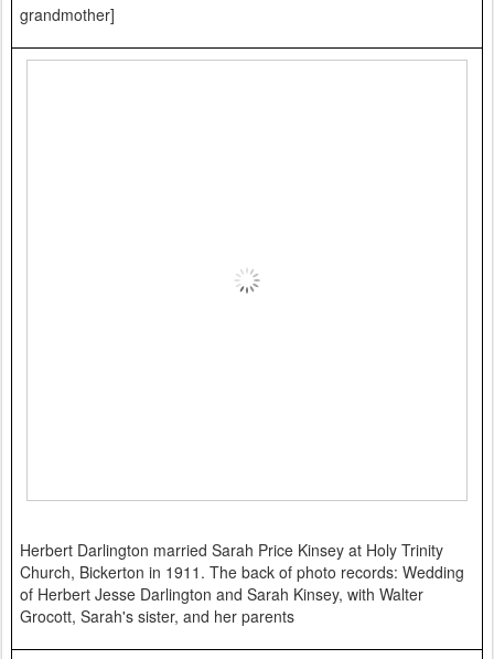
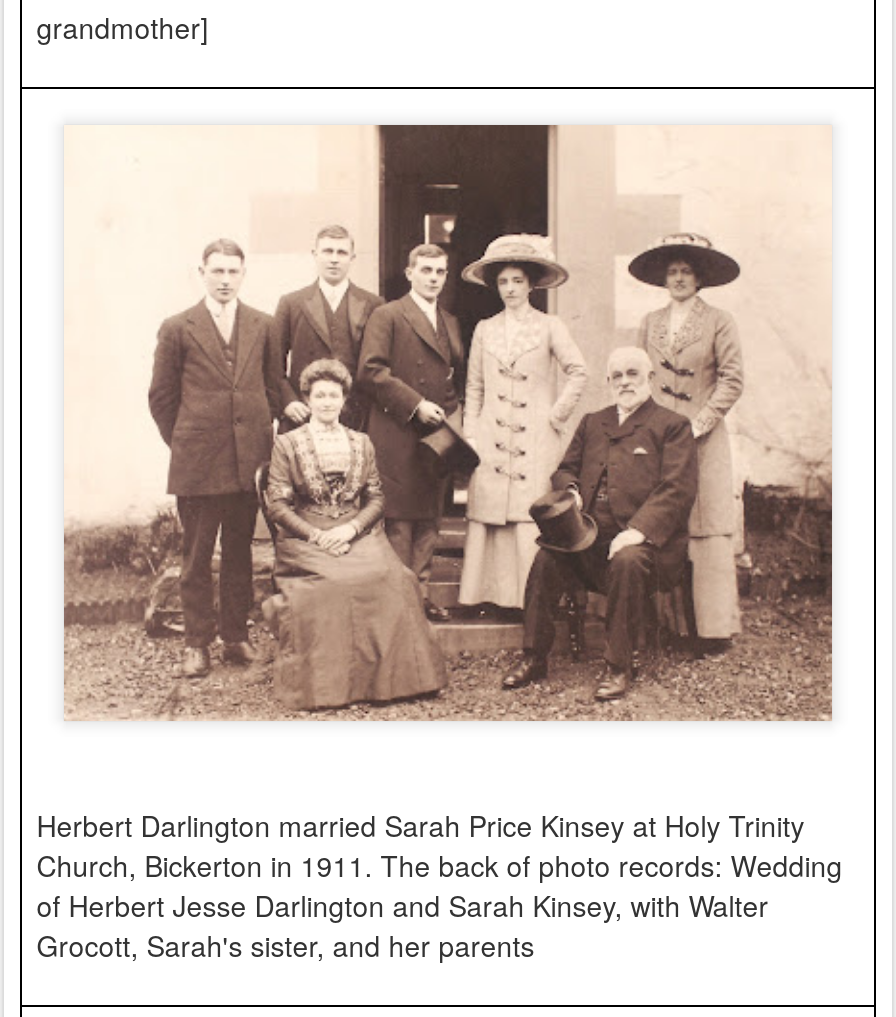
+ [image]
